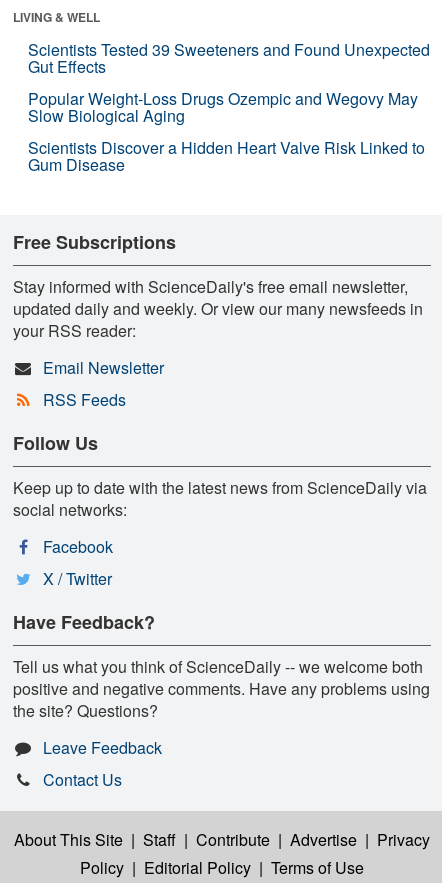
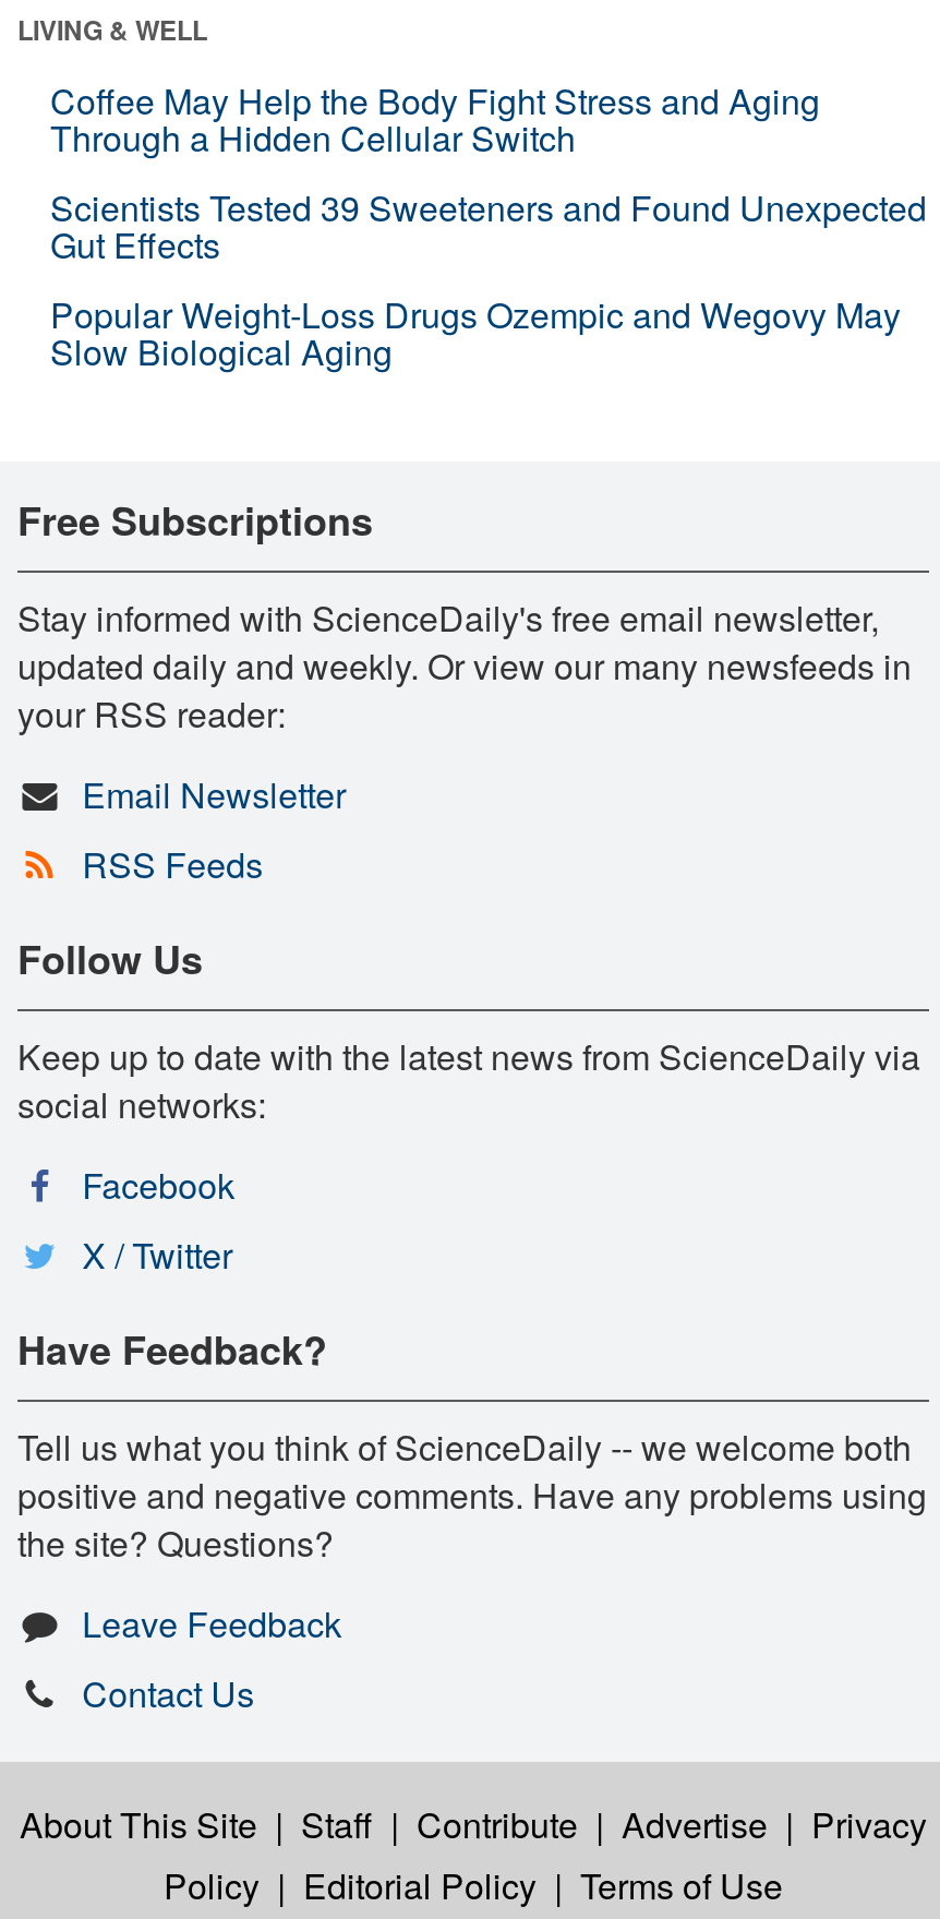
+ Coffee May Help the Body Fight Stress and Aging
+ Through a Hidden Cellular Switch

moved down: Scientists Tested 39 Sweeteners and Found Unexpected | Gut Effects | Popular Weight-Loss Drugs Ozempic and Wegovy May | Slow Biological Aging

- Scientists Discover a Hidden Heart Valve Risk Linked to
- Gum Disease
